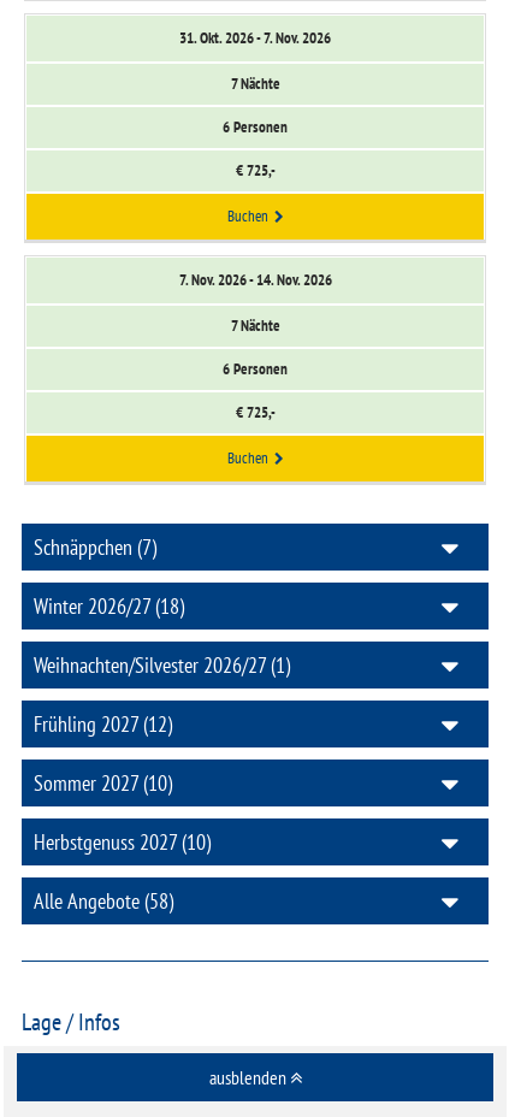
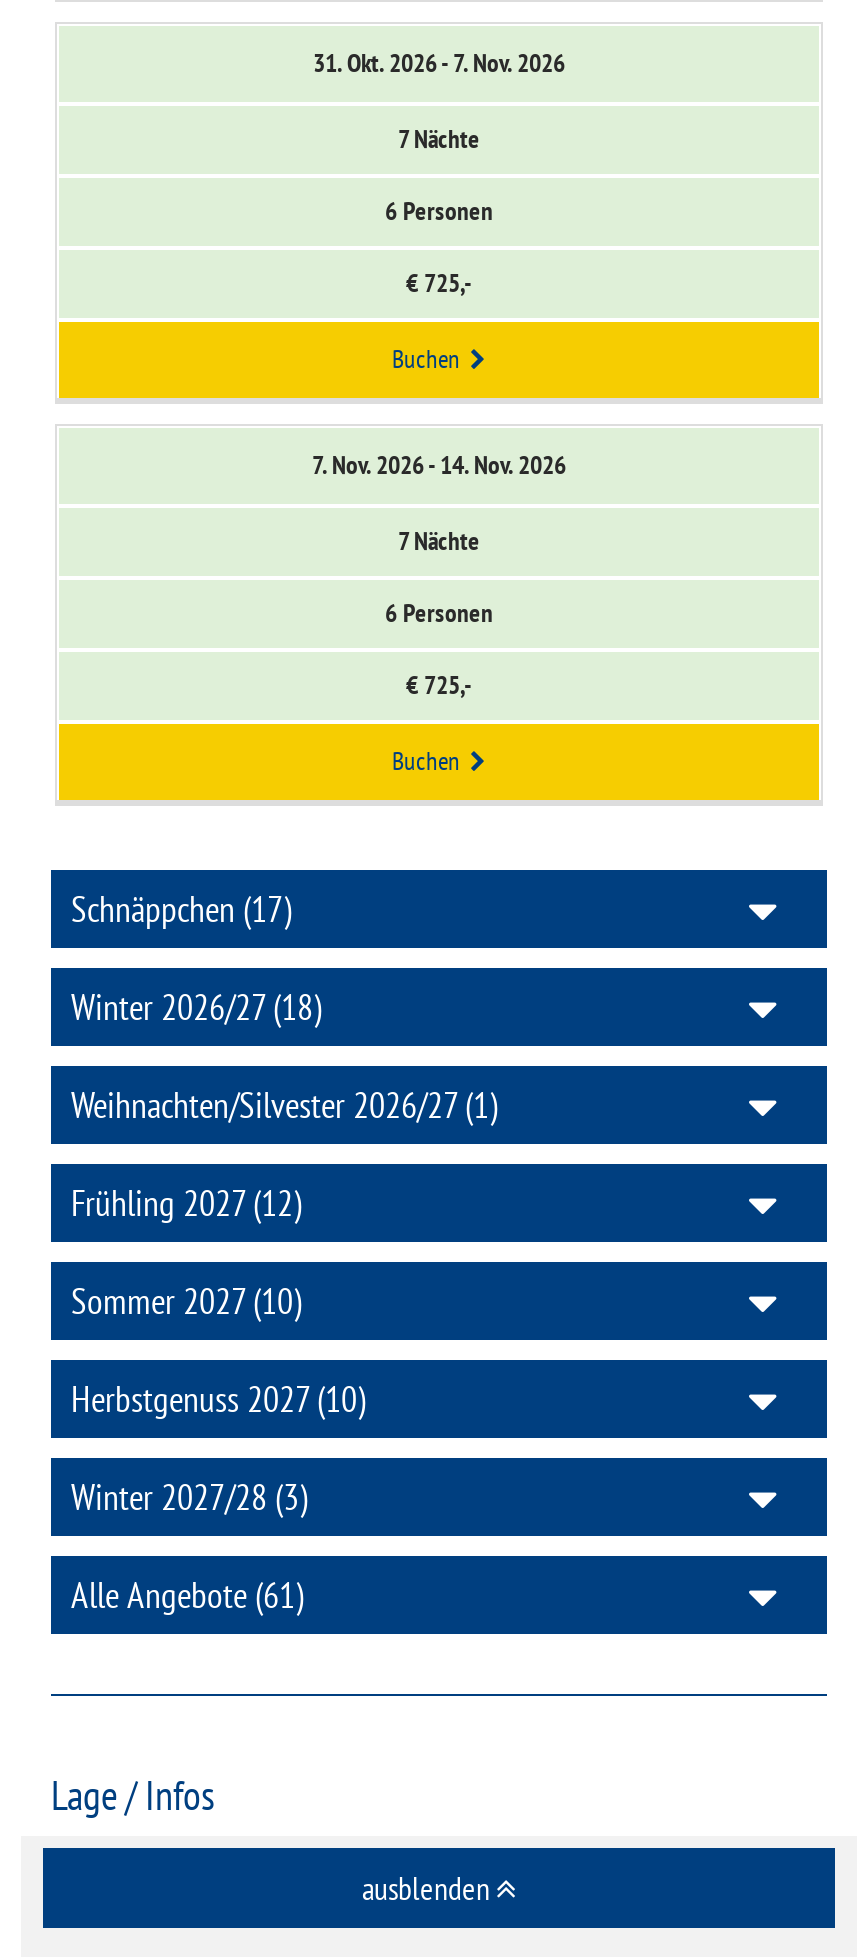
- Schnäppchen (7)
+ Schnäppchen (17)

- Alle Angebote (58)
+ Winter 2027/28 (3)
+ Alle Angebote (61)
